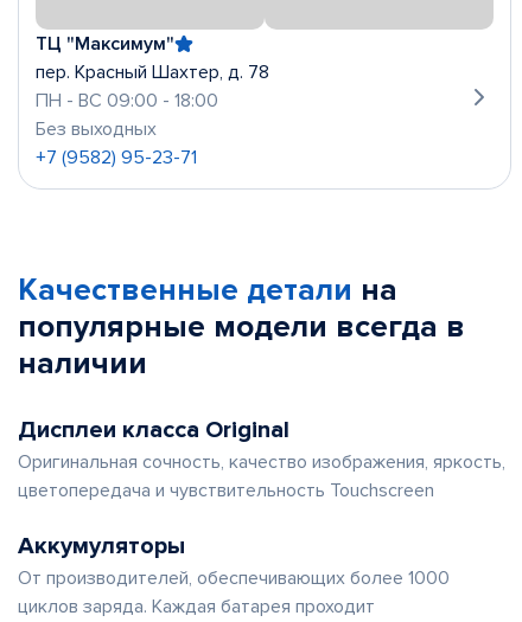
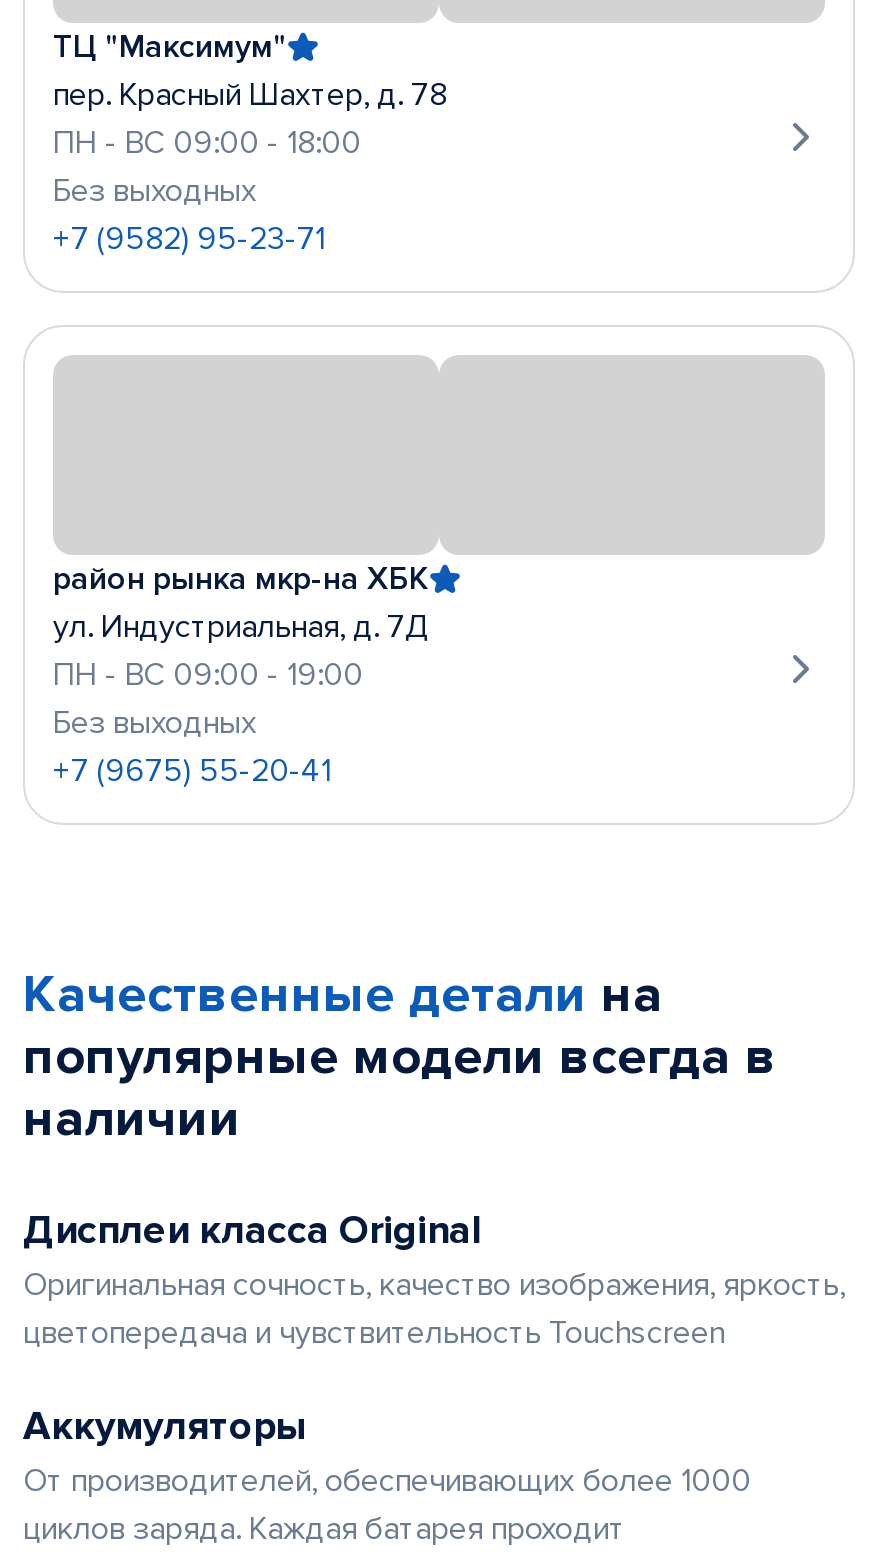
+ район рынка мкр-на ХБК
+ ул. Индустриальная, д. 7Д
+ ПН - ВС 09:00 - 19:00
+ Без выходных
+ +7 (9675) 55-20-41
